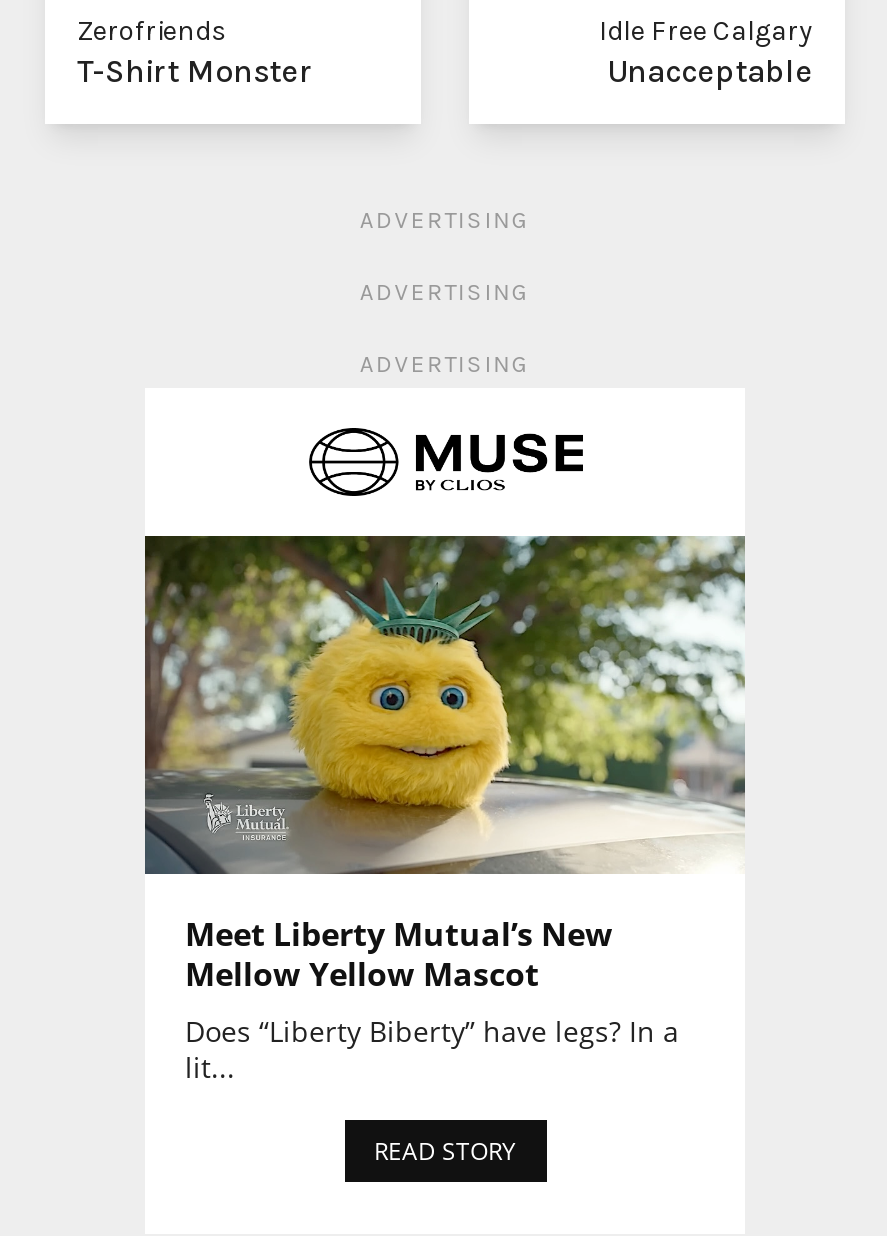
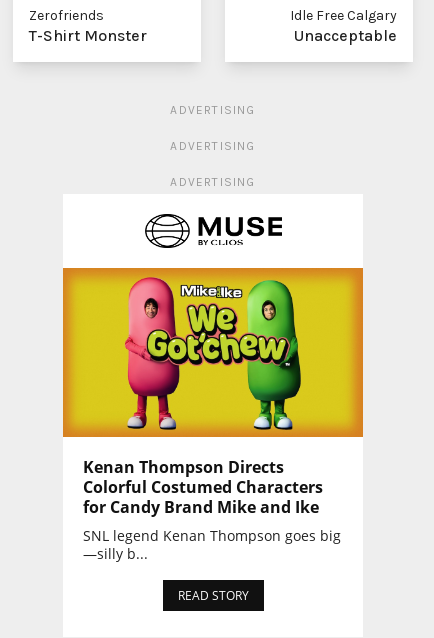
- [image]
- Meet Liberty Mutual’s New
- Mellow Yellow Mascot
- Does “Liberty Biberty” have legs? In a
- lit...
+ [image]
+ Kenan Thompson Directs
+ Colorful Costumed Characters
+ for Candy Brand Mike and Ike
+ SNL legend Kenan Thompson goes big
+ —silly b...
